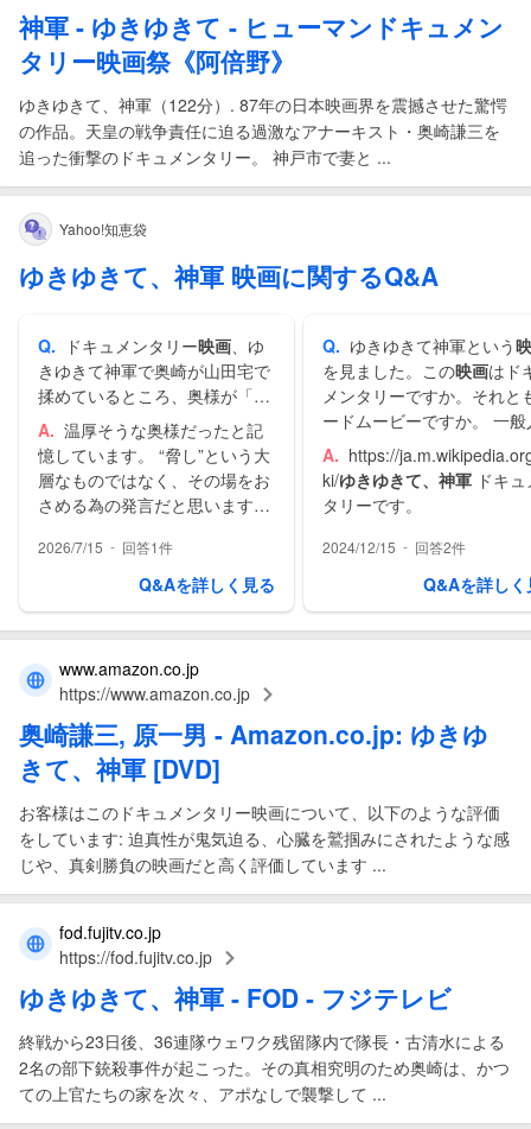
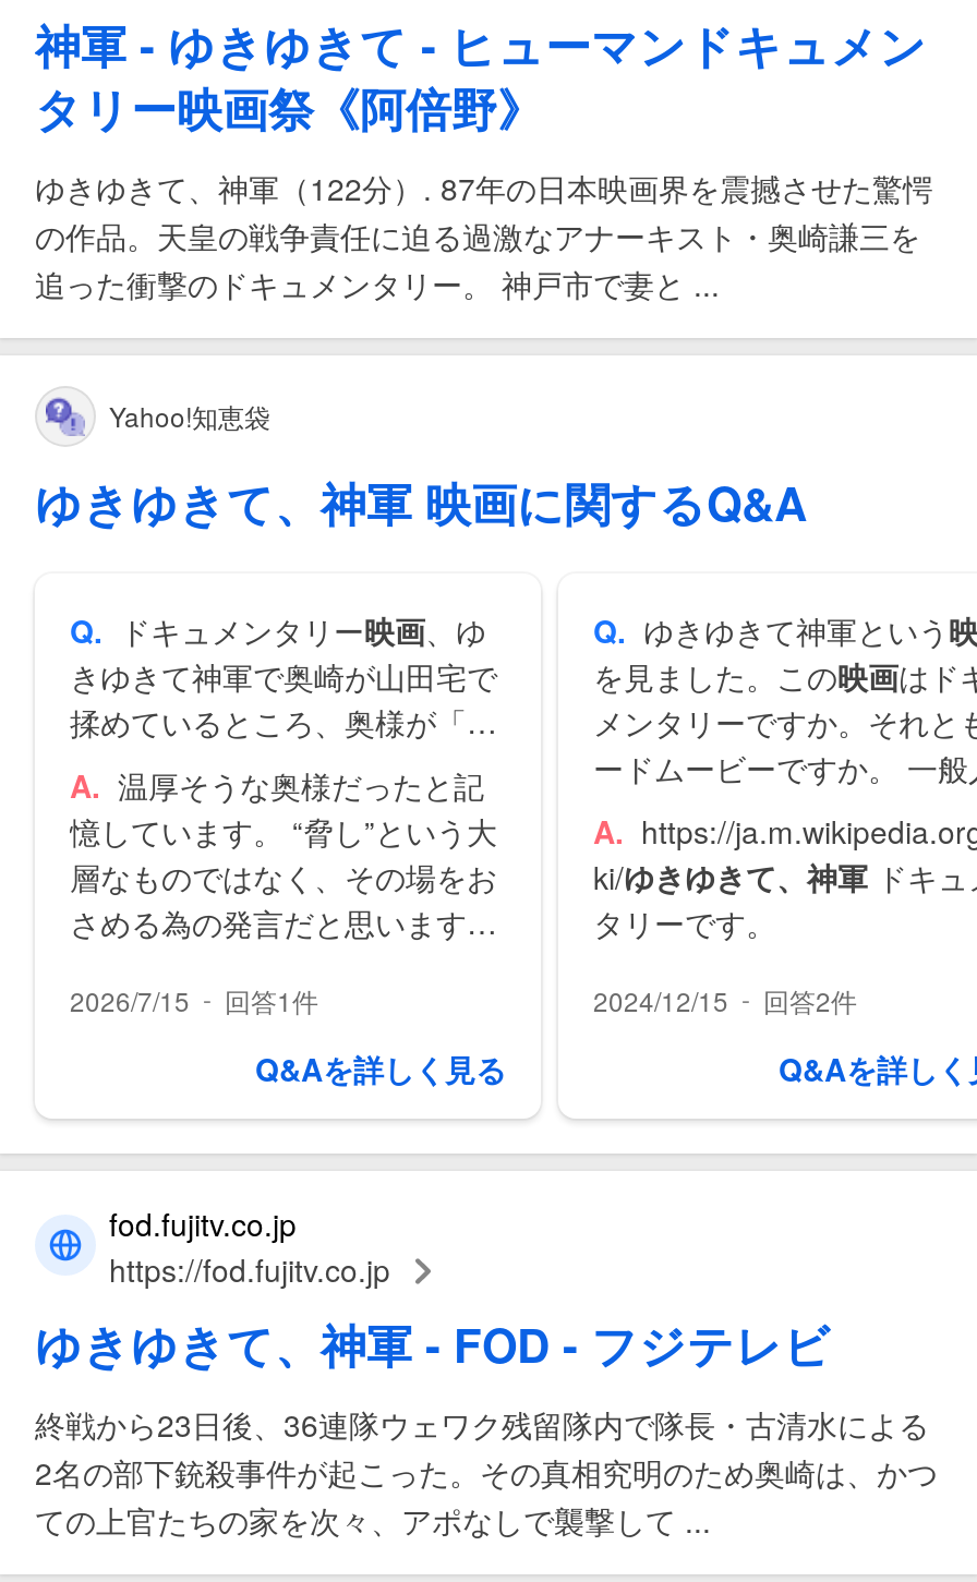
- www.amazon.co.jp
- https://www.amazon.co.jp
- 奥崎謙三, 原一男 - Amazon.co.jp:ゆきゆ
- きて、神軍[DVD]
- お客様はこのドキュメンタリー映画について、以下のような評価
- をしています: 迫真性が鬼気迫る、心臓を鷲掴みにされたような感
- じや、真剣勝負の映画だと高く評価しています ...
